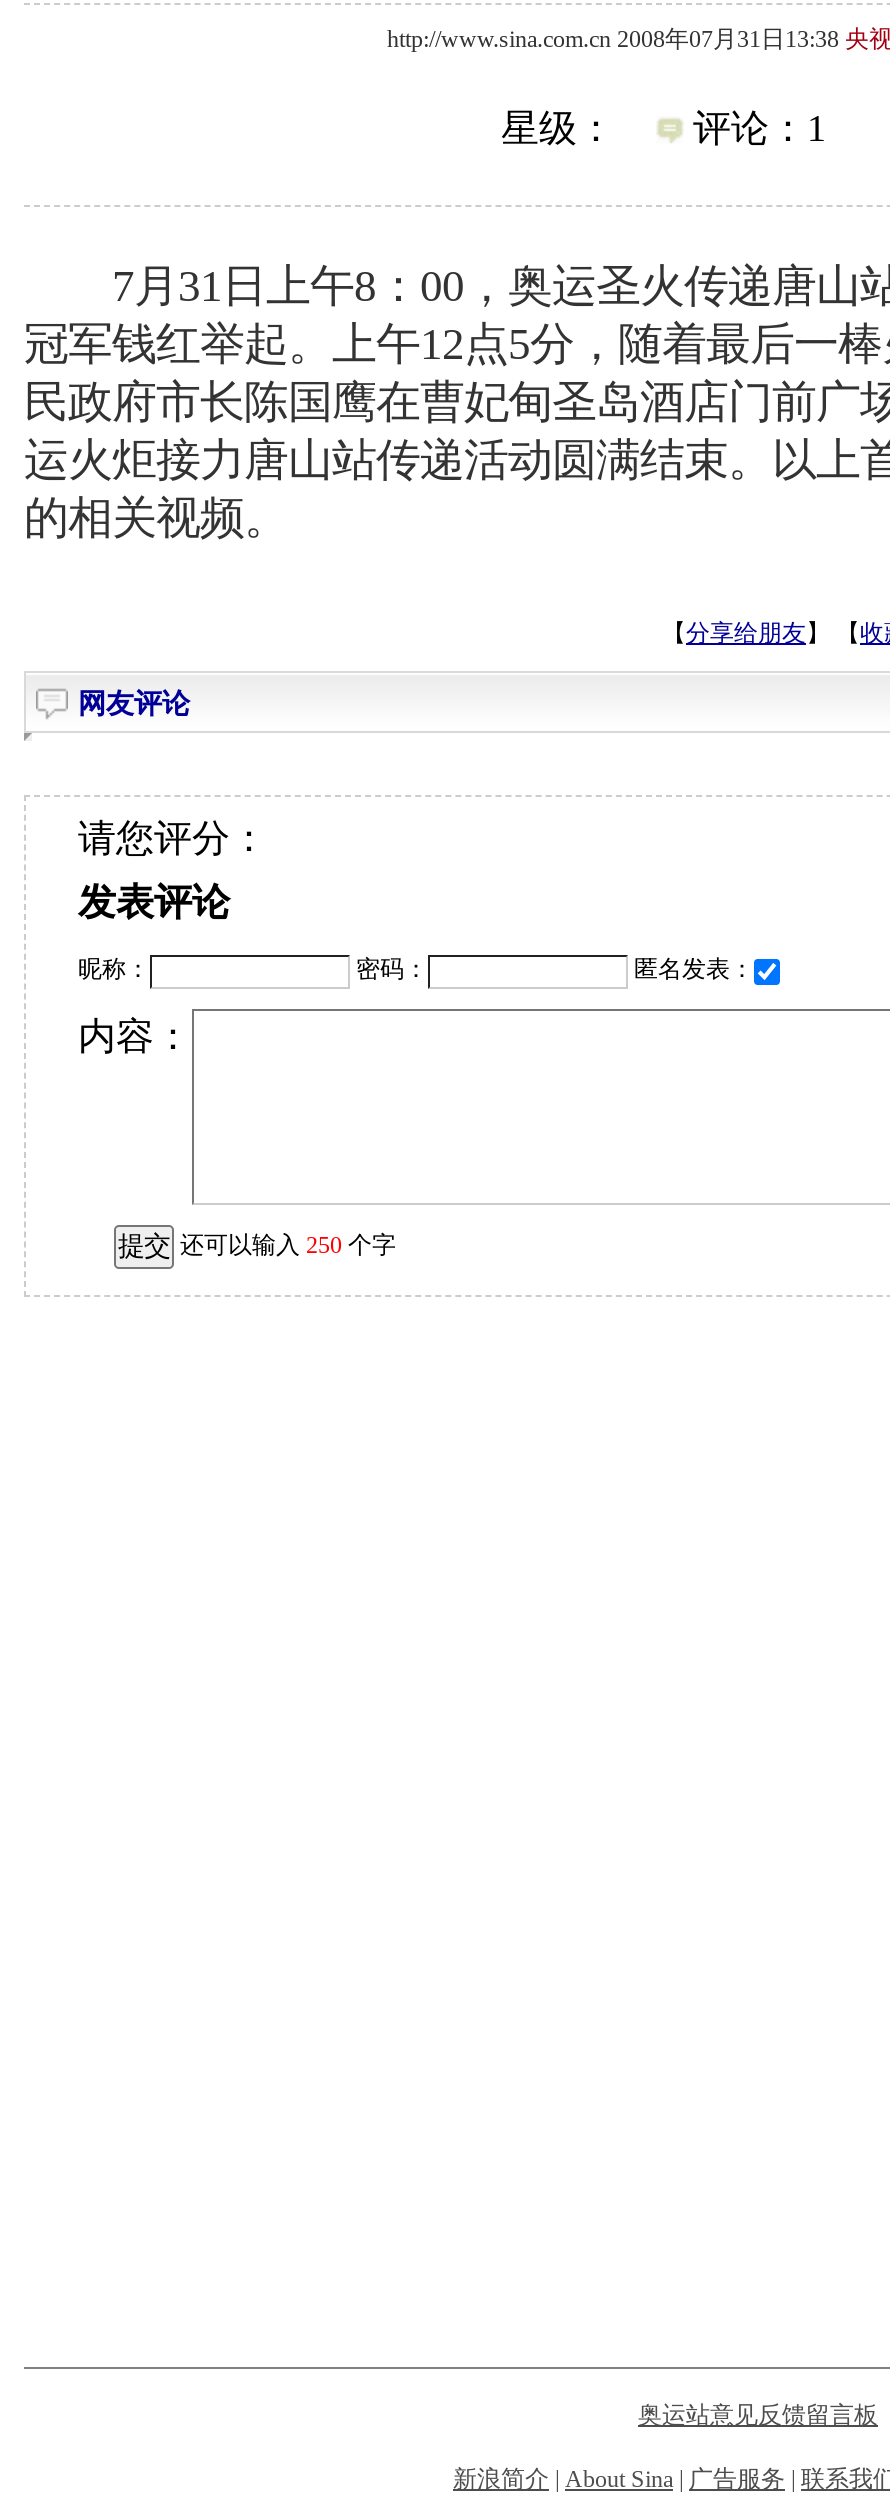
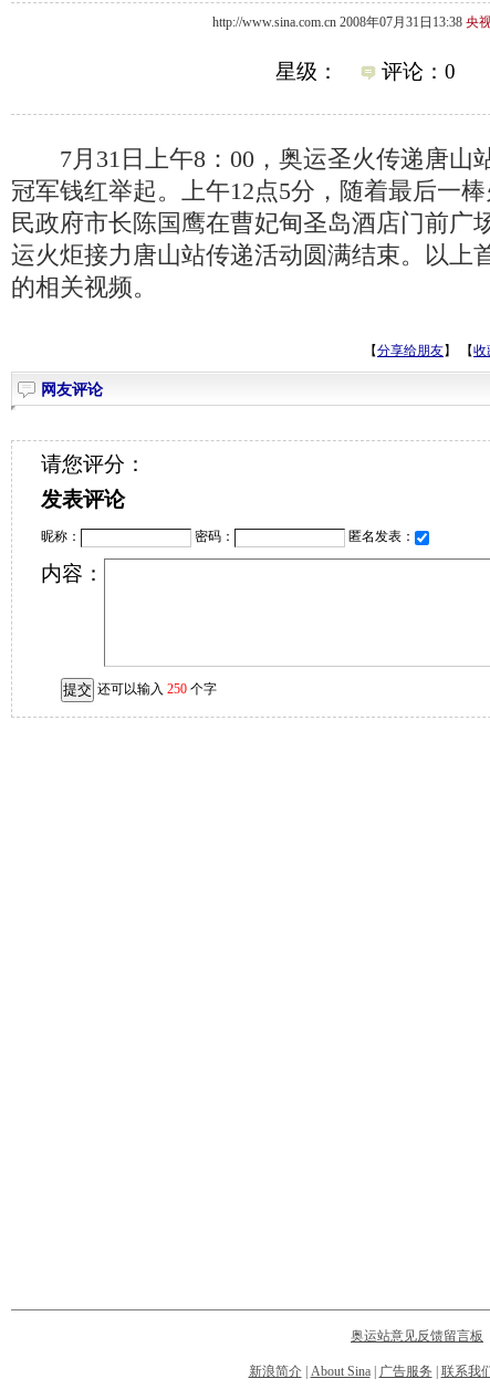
- 星级： 评论：1
+ 星级： 评论：0
